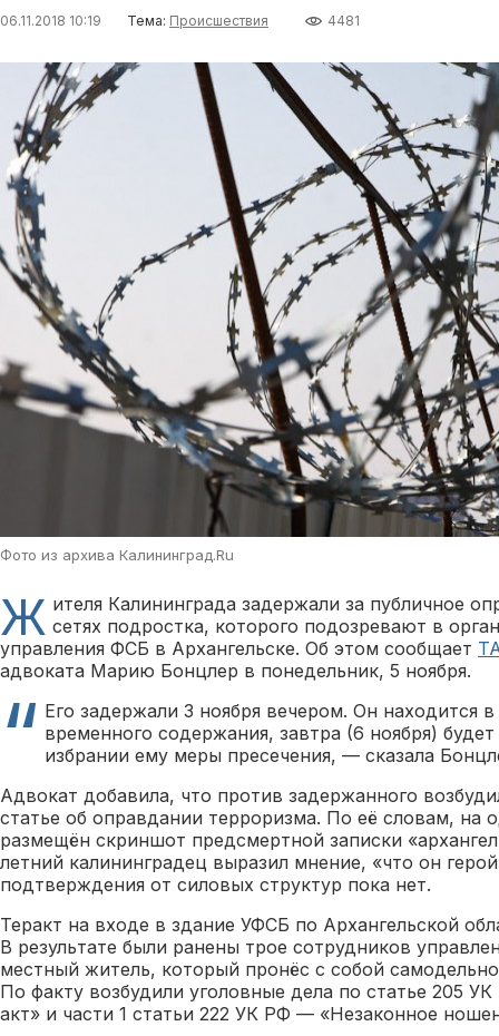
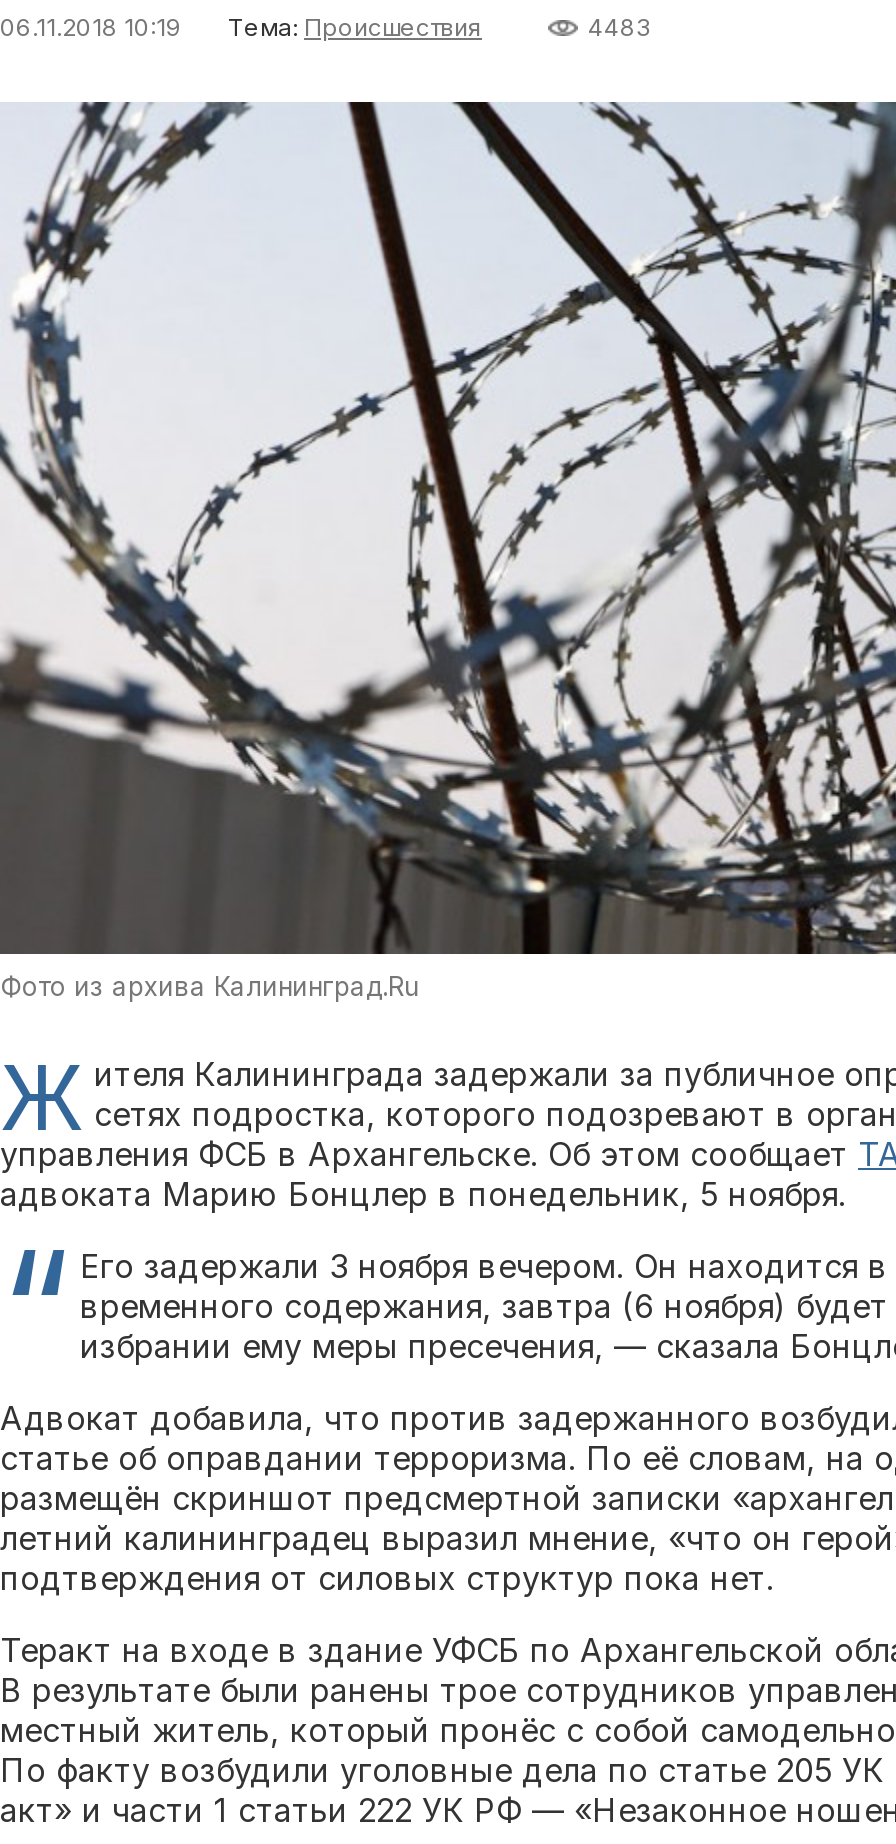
- 4481
+ 4483
